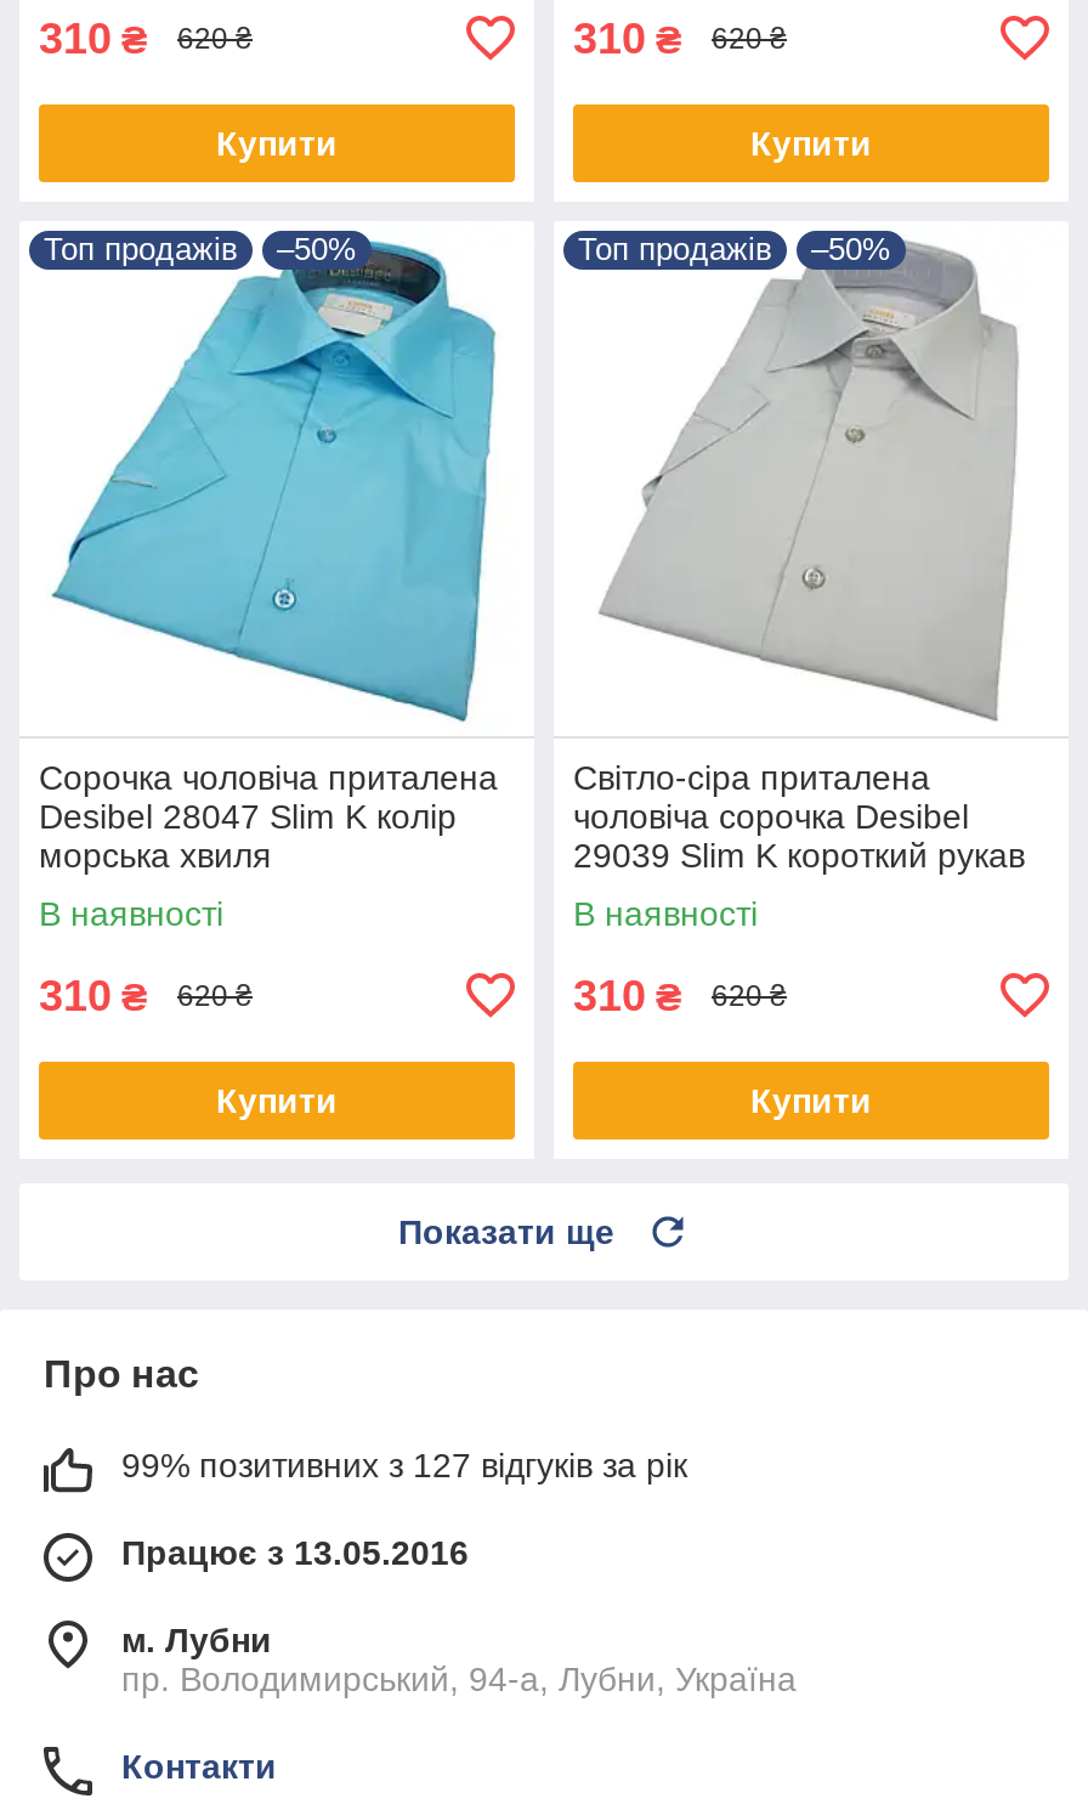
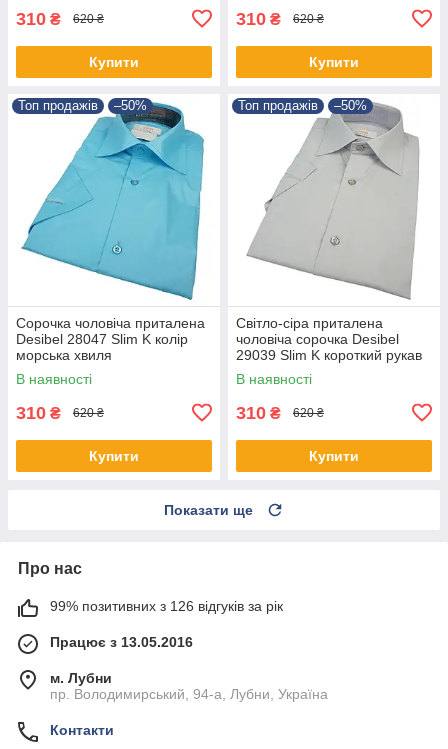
- 99% позитивних з 127 відгуків за рік
+ 99% позитивних з 126 відгуків за рік
